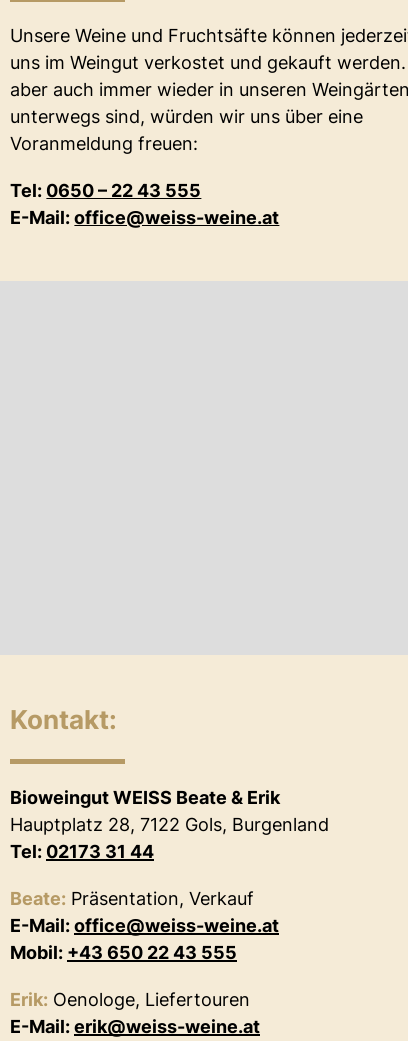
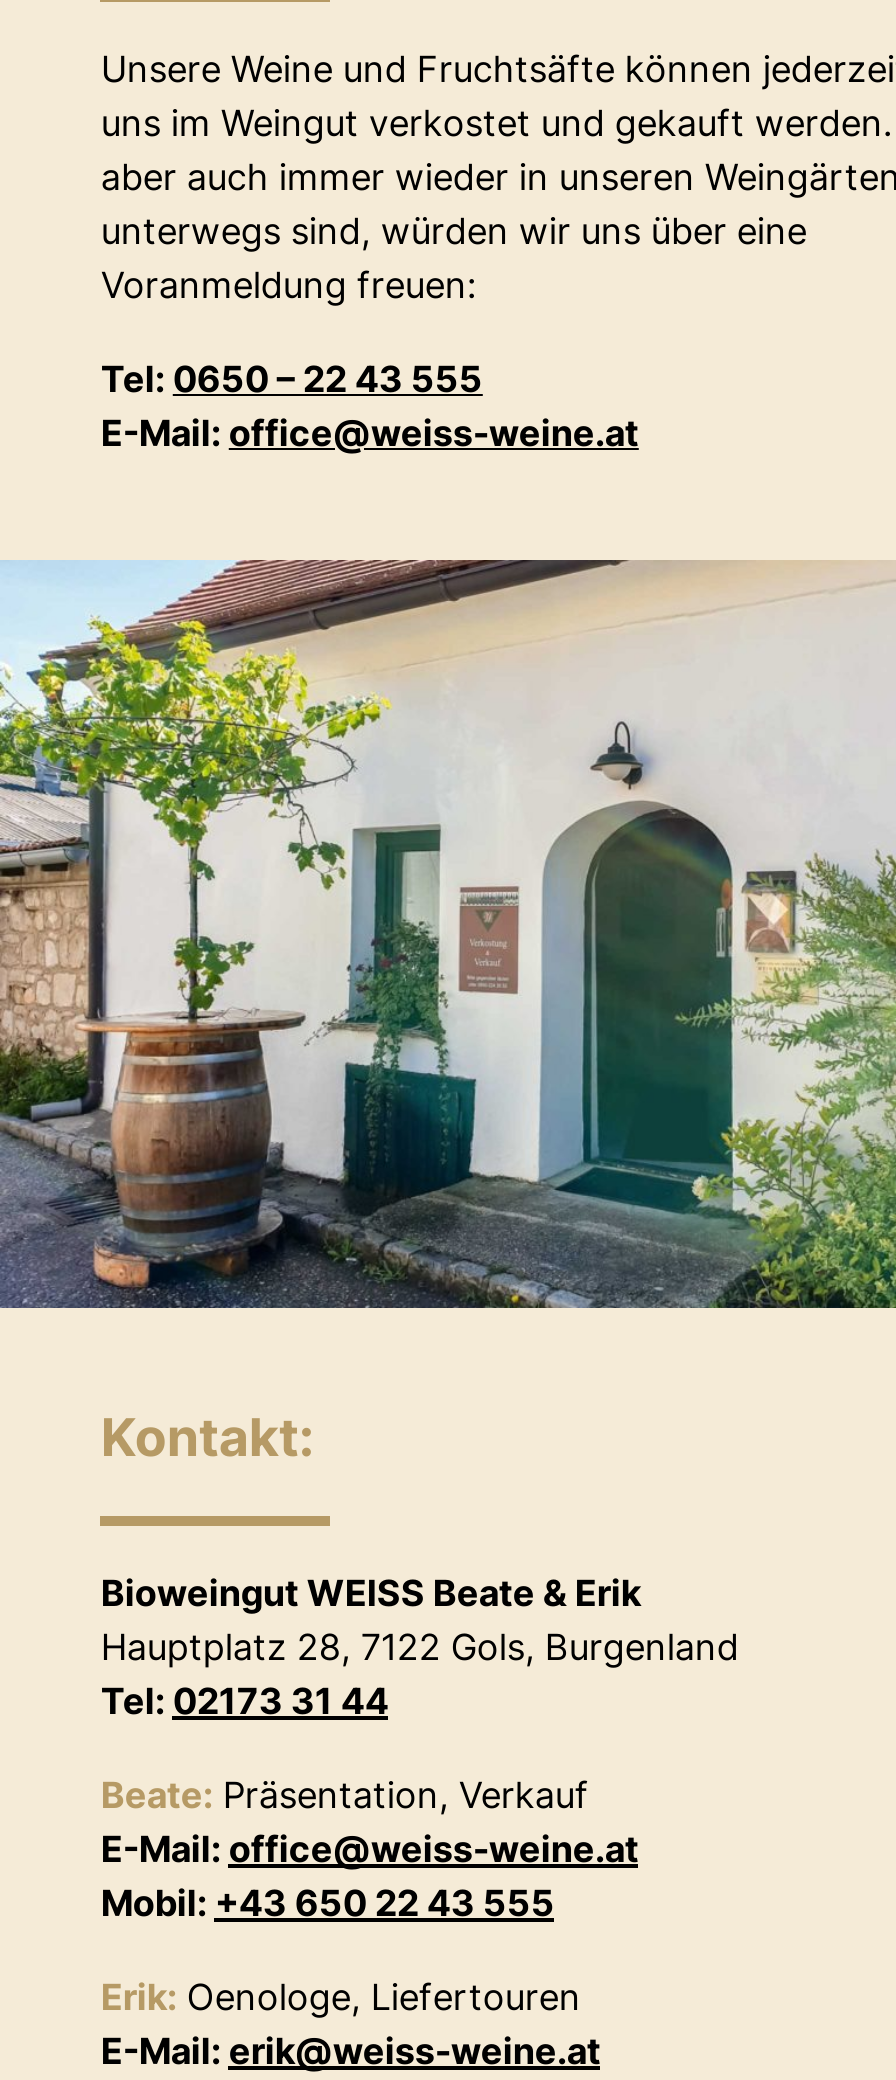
+ [image]
